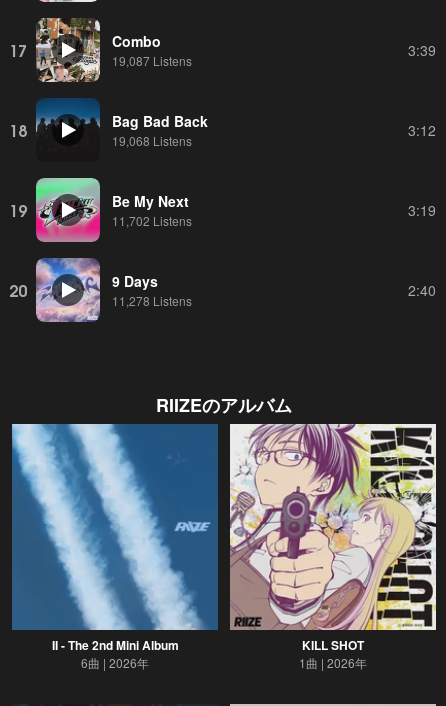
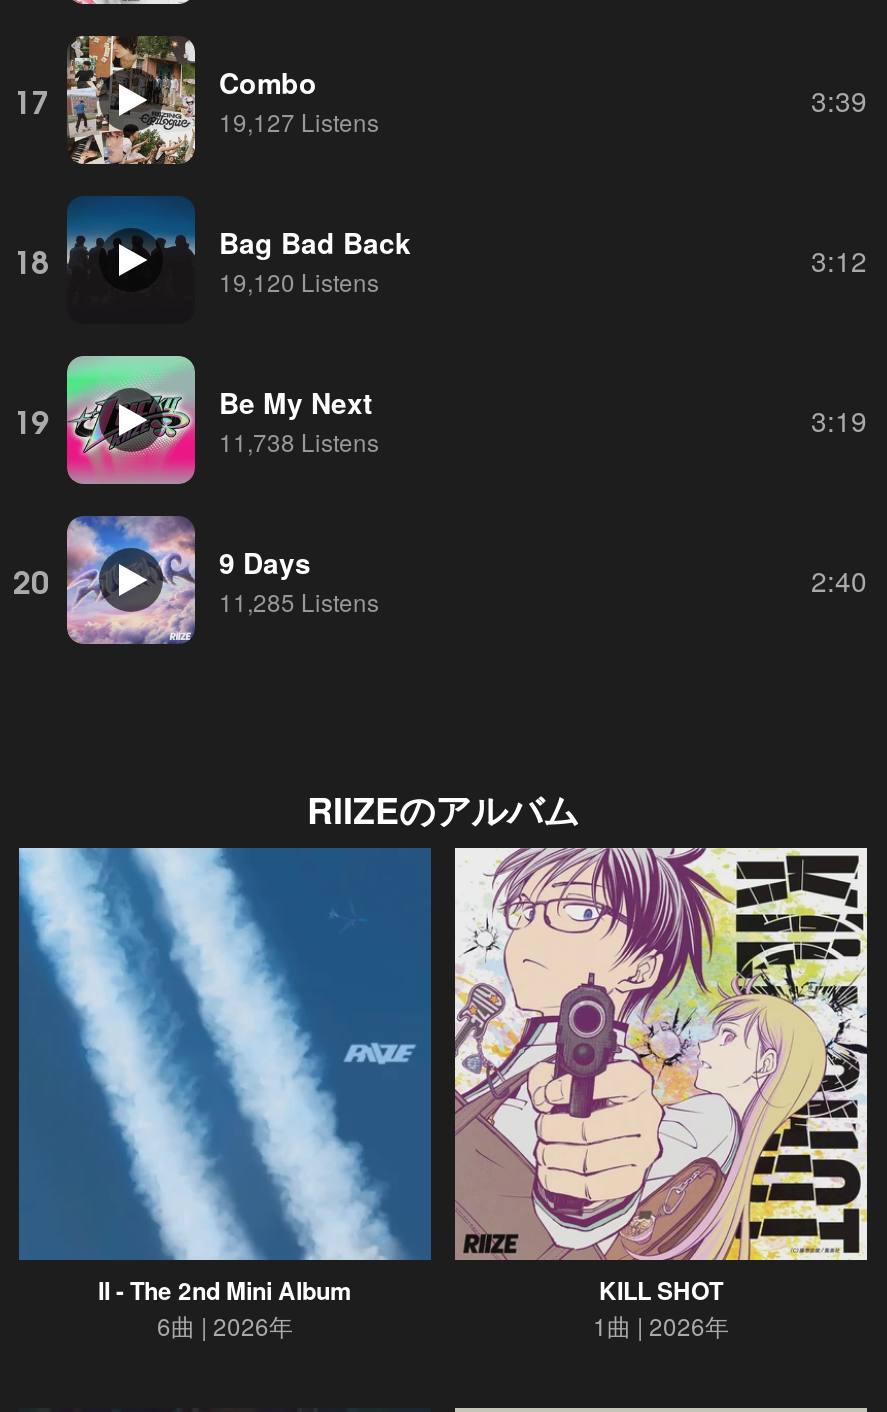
- 19,087 Listens
+ 19,127 Listens

- 19,068 Listens
+ 19,120 Listens

- 11,702 Listens
+ 11,738 Listens

- 11,278 Listens
+ 11,285 Listens
